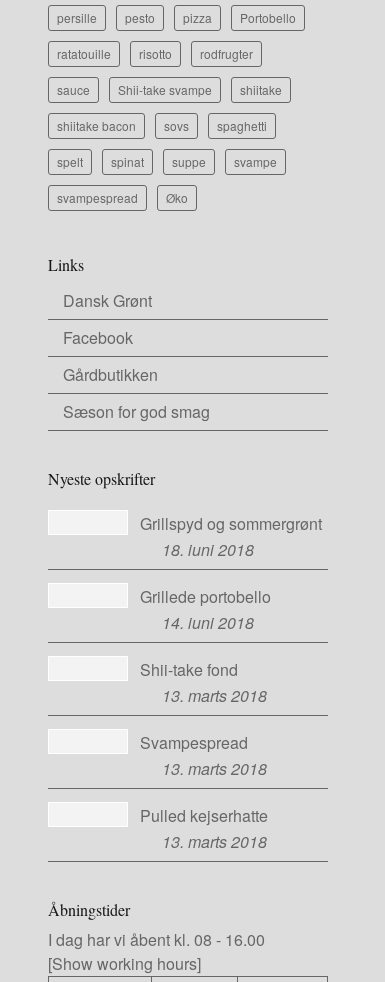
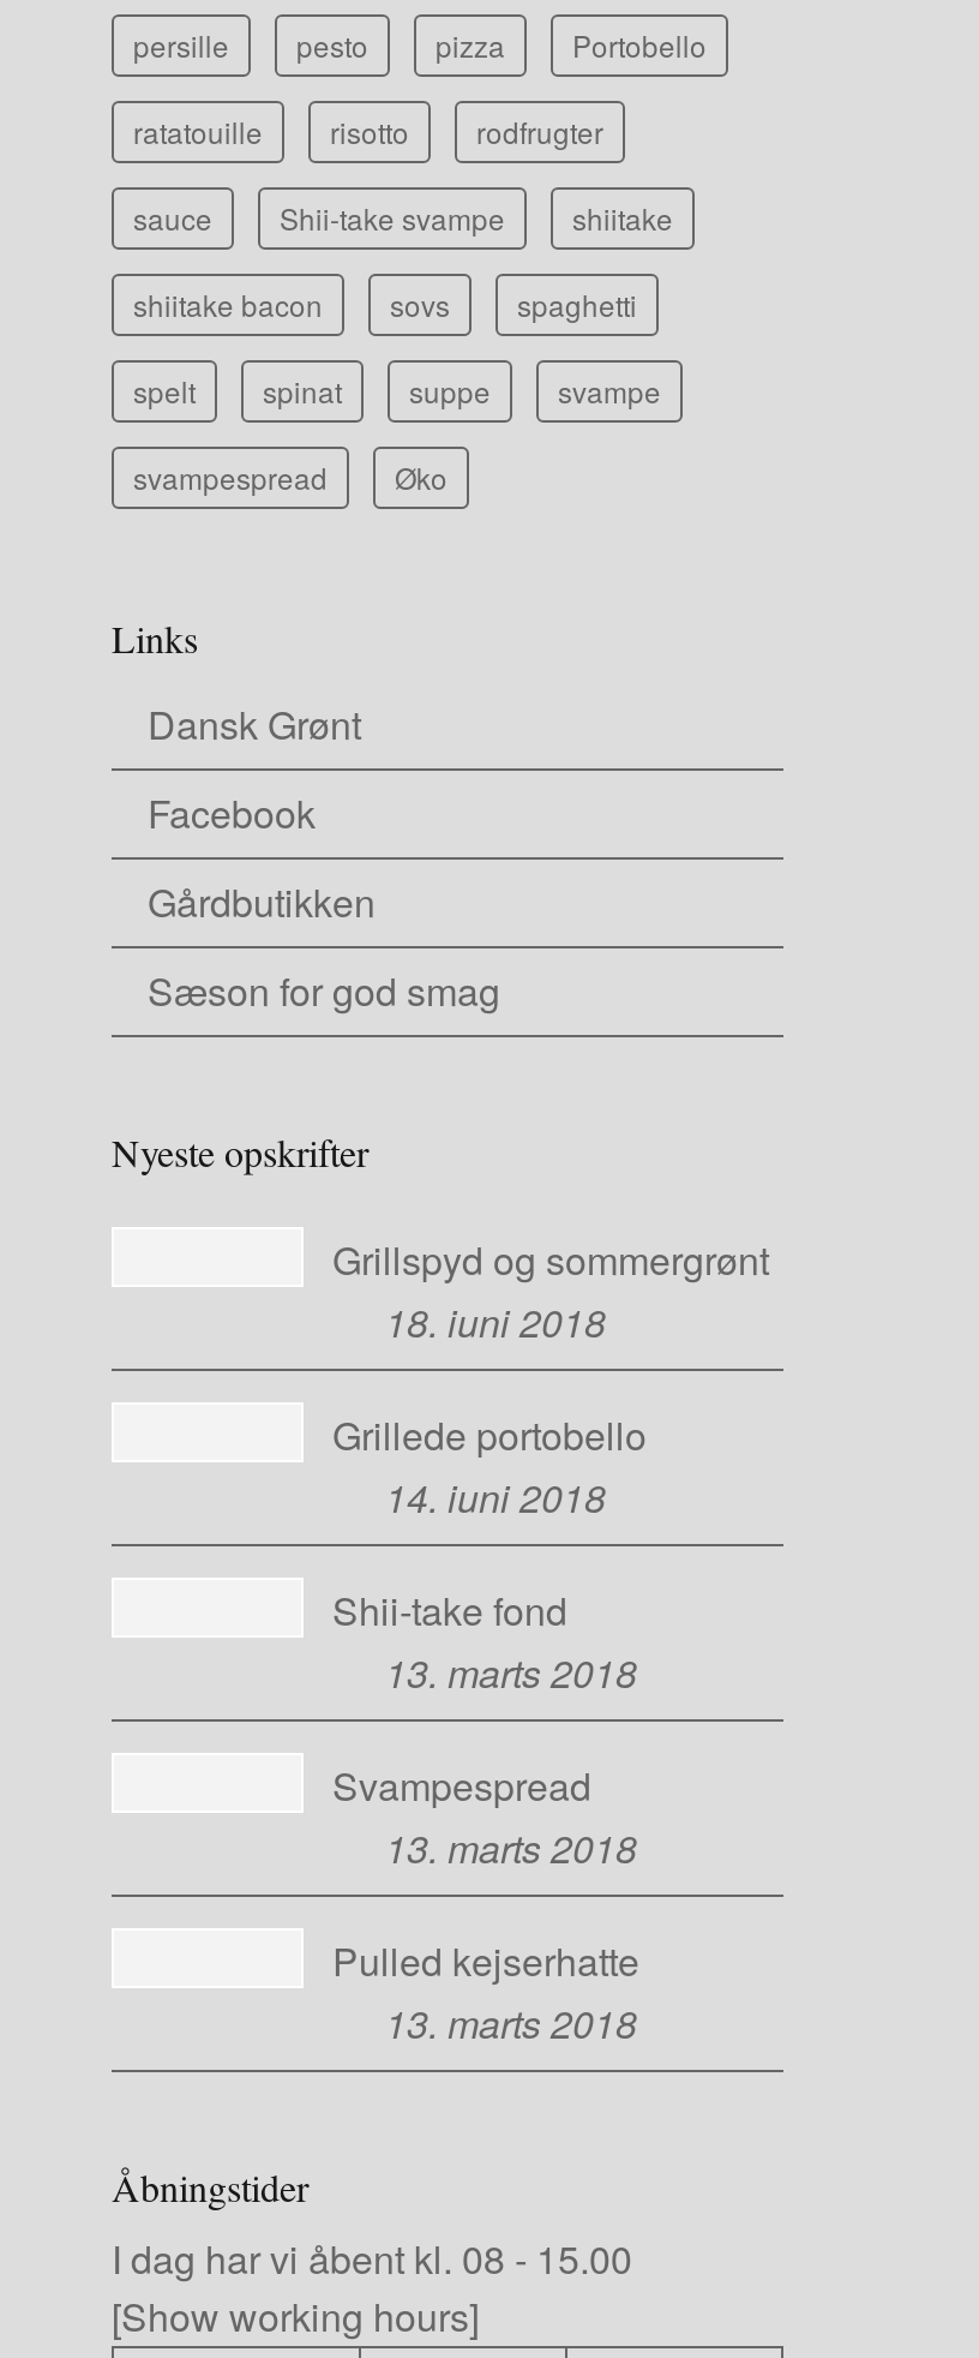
- I dag har vi åbent kl. 08 - 16.00
+ I dag har vi åbent kl. 08 - 15.00
